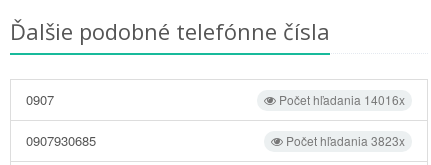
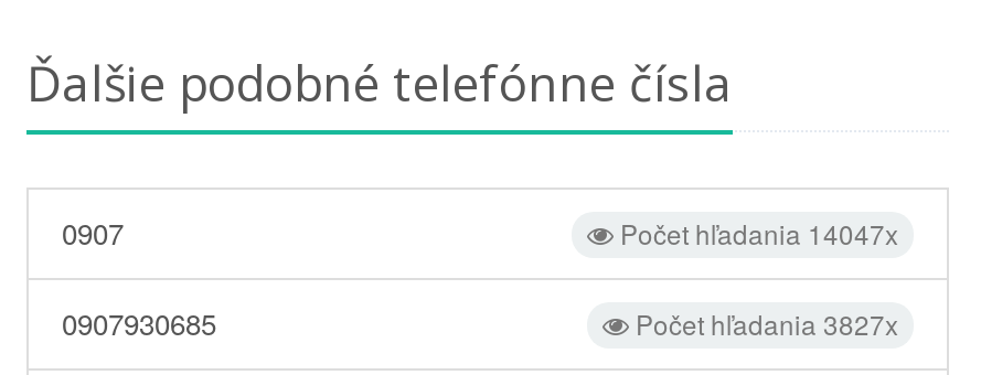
- Počet hľadania 14016x
+ Počet hľadania 14047x

- Počet hľadania 3823x
+ Počet hľadania 3827x
